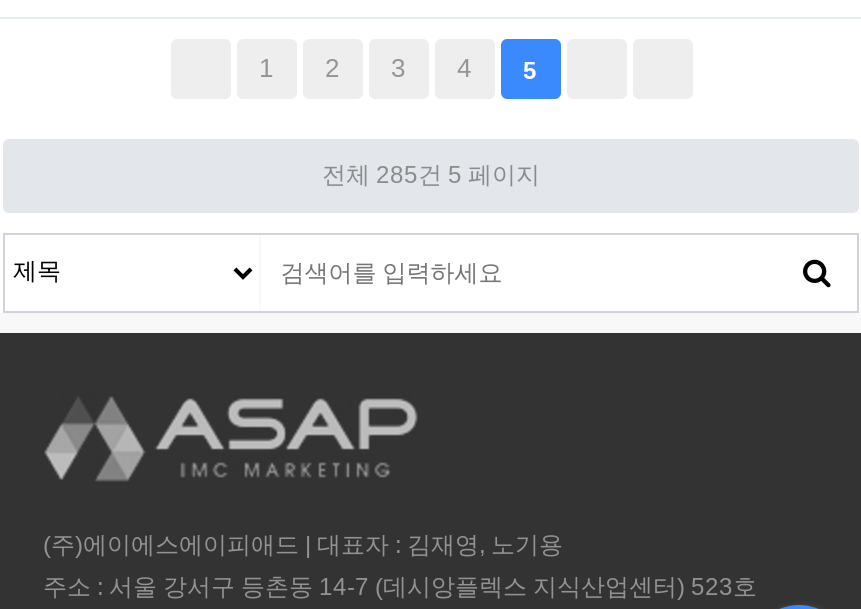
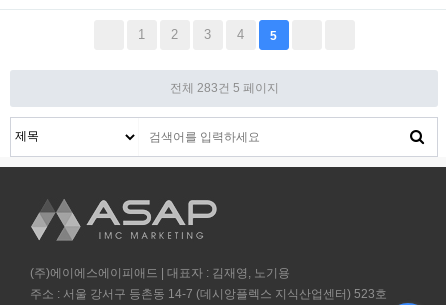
- 전체 285건 5 페이지
+ 전체 283건 5 페이지
